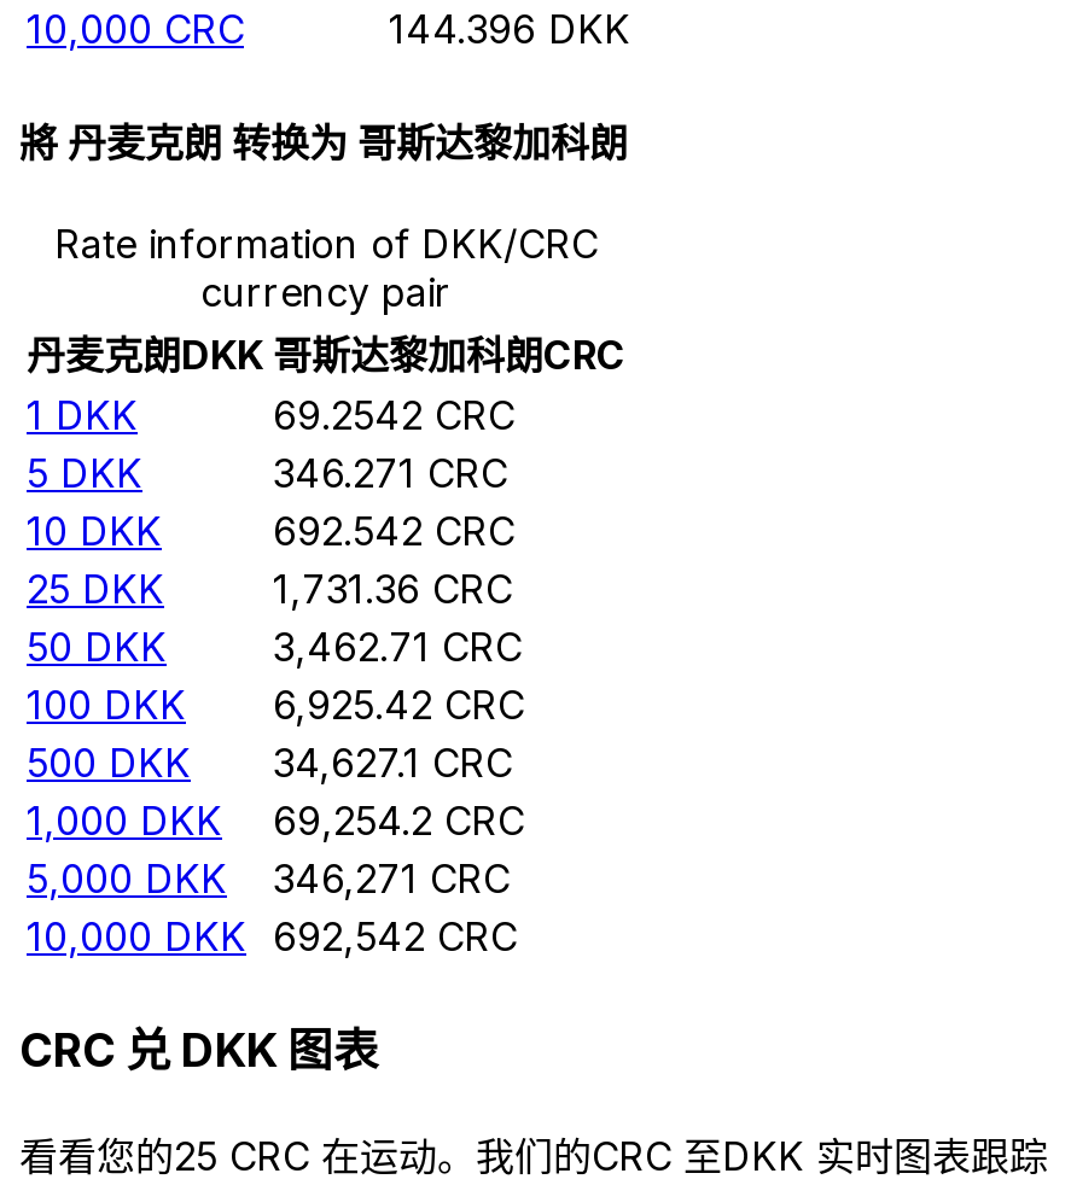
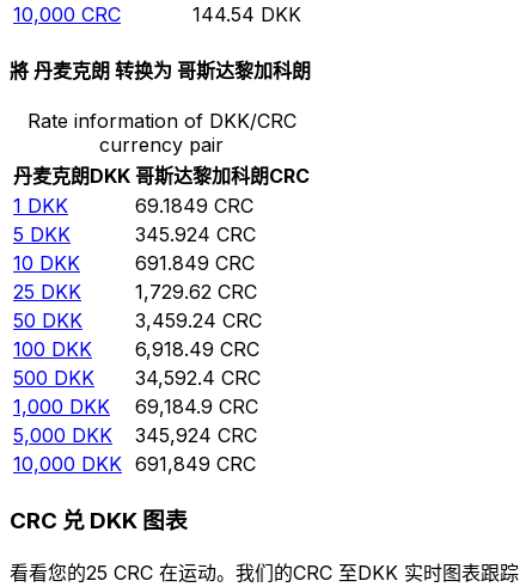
- 144.396 DKK
+ 144.54 DKK

- 69.2542 CRC
+ 69.1849 CRC

- 346.271 CRC
+ 345.924 CRC

- 692.542 CRC
+ 691.849 CRC

- 1,731.36 CRC
+ 1,729.62 CRC

- 3,462.71 CRC
+ 3,459.24 CRC

- 100 DKK 6,925.42 CRC
+ 100 DKK 6,918.49 CRC

- 500 DKK 34,627.1 CRC
+ 500 DKK 34,592.4 CRC

- 1,000 DKK 69,254.2 CRC
+ 1,000 DKK 69,184.9 CRC

- 5,000 DKK 346,271 CRC
+ 5,000 DKK 345,924 CRC

- 10,000 DKK 692,542 CRC
+ 10,000 DKK 691,849 CRC
